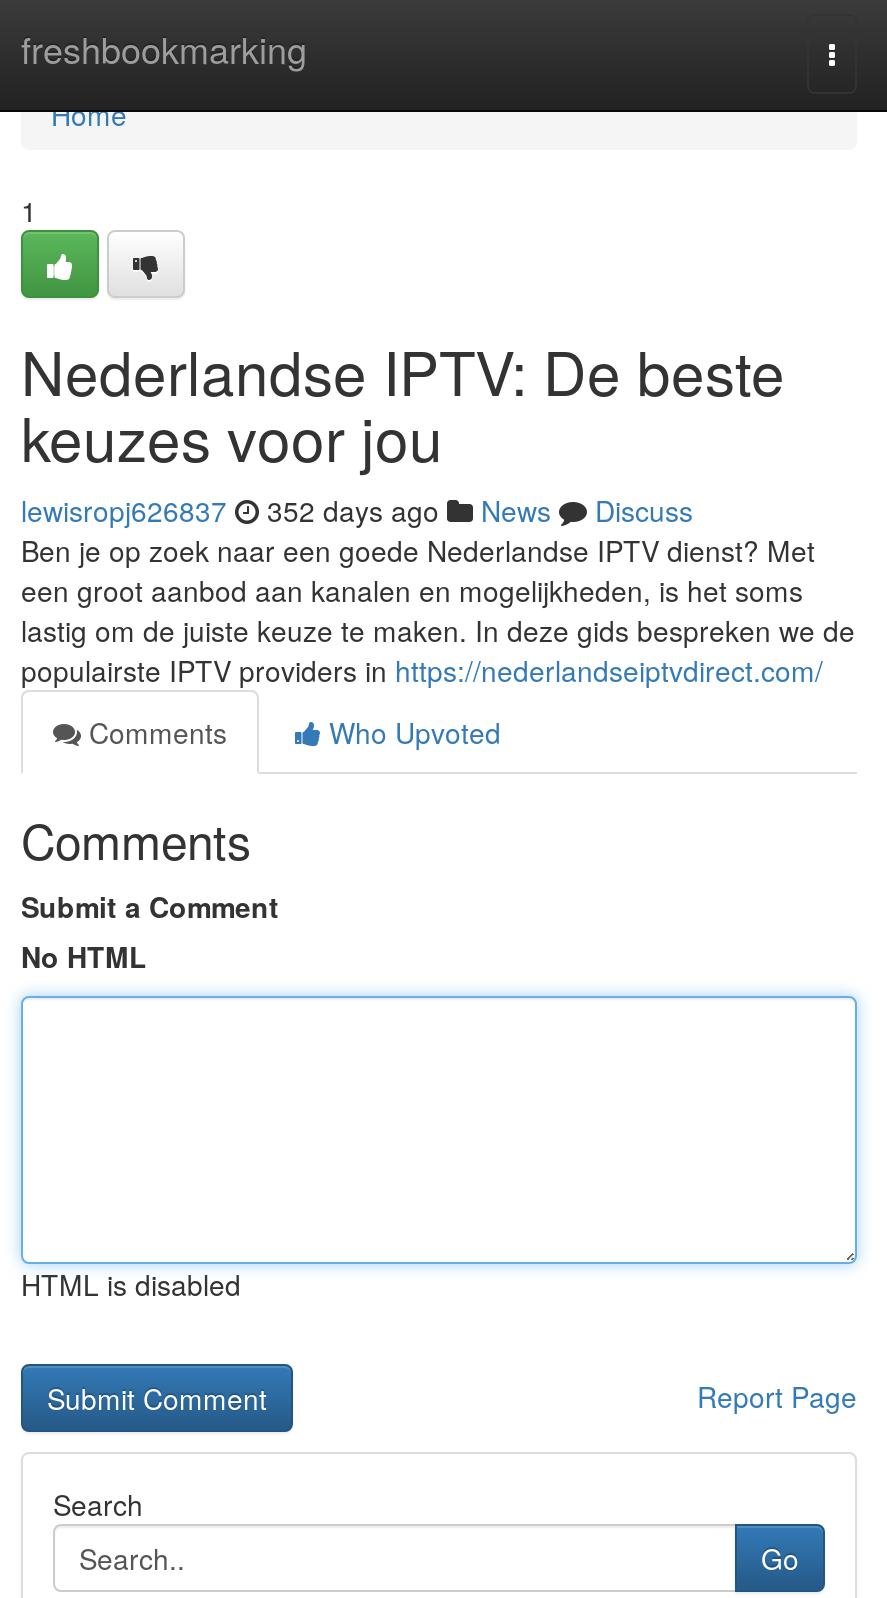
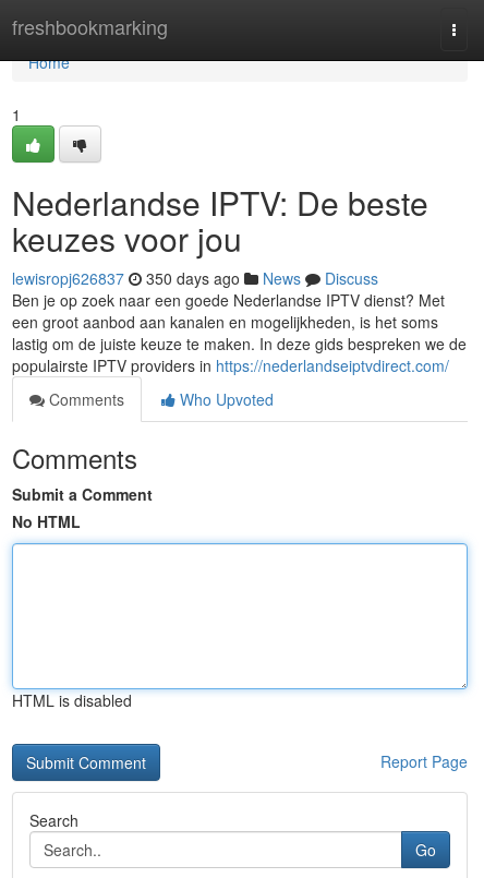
- lewisropj626837 352 days ago News Discuss
+ lewisropj626837 350 days ago News Discuss
